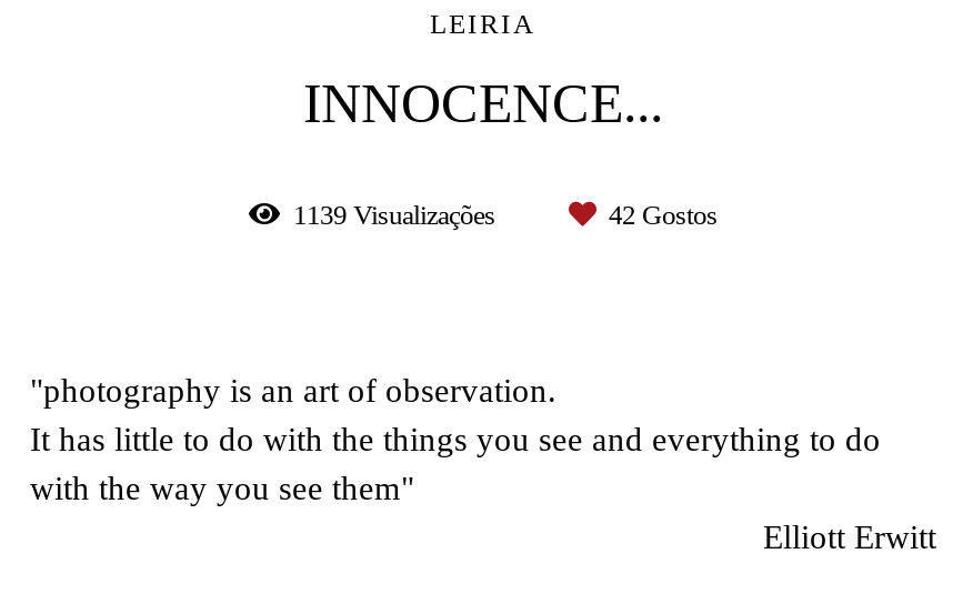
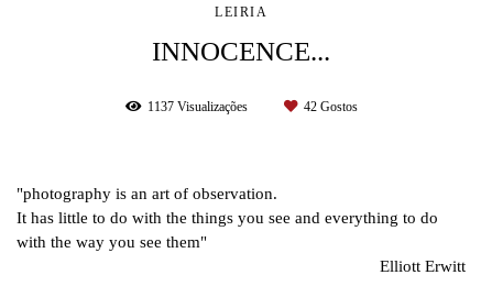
- 1139 Visualizações
+ 1137 Visualizações
